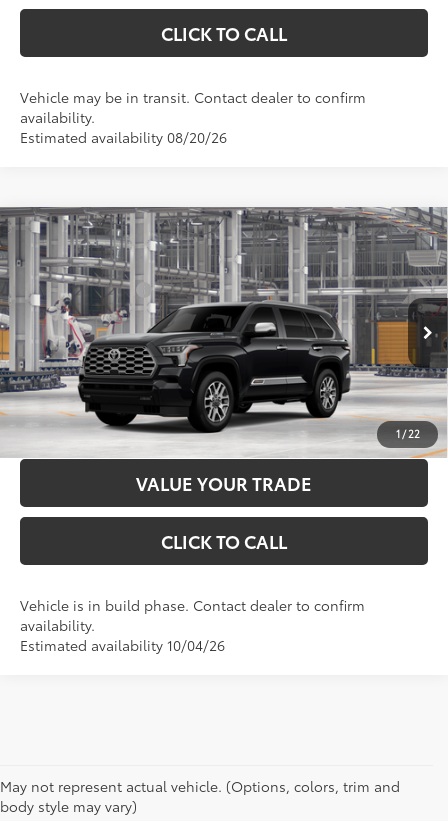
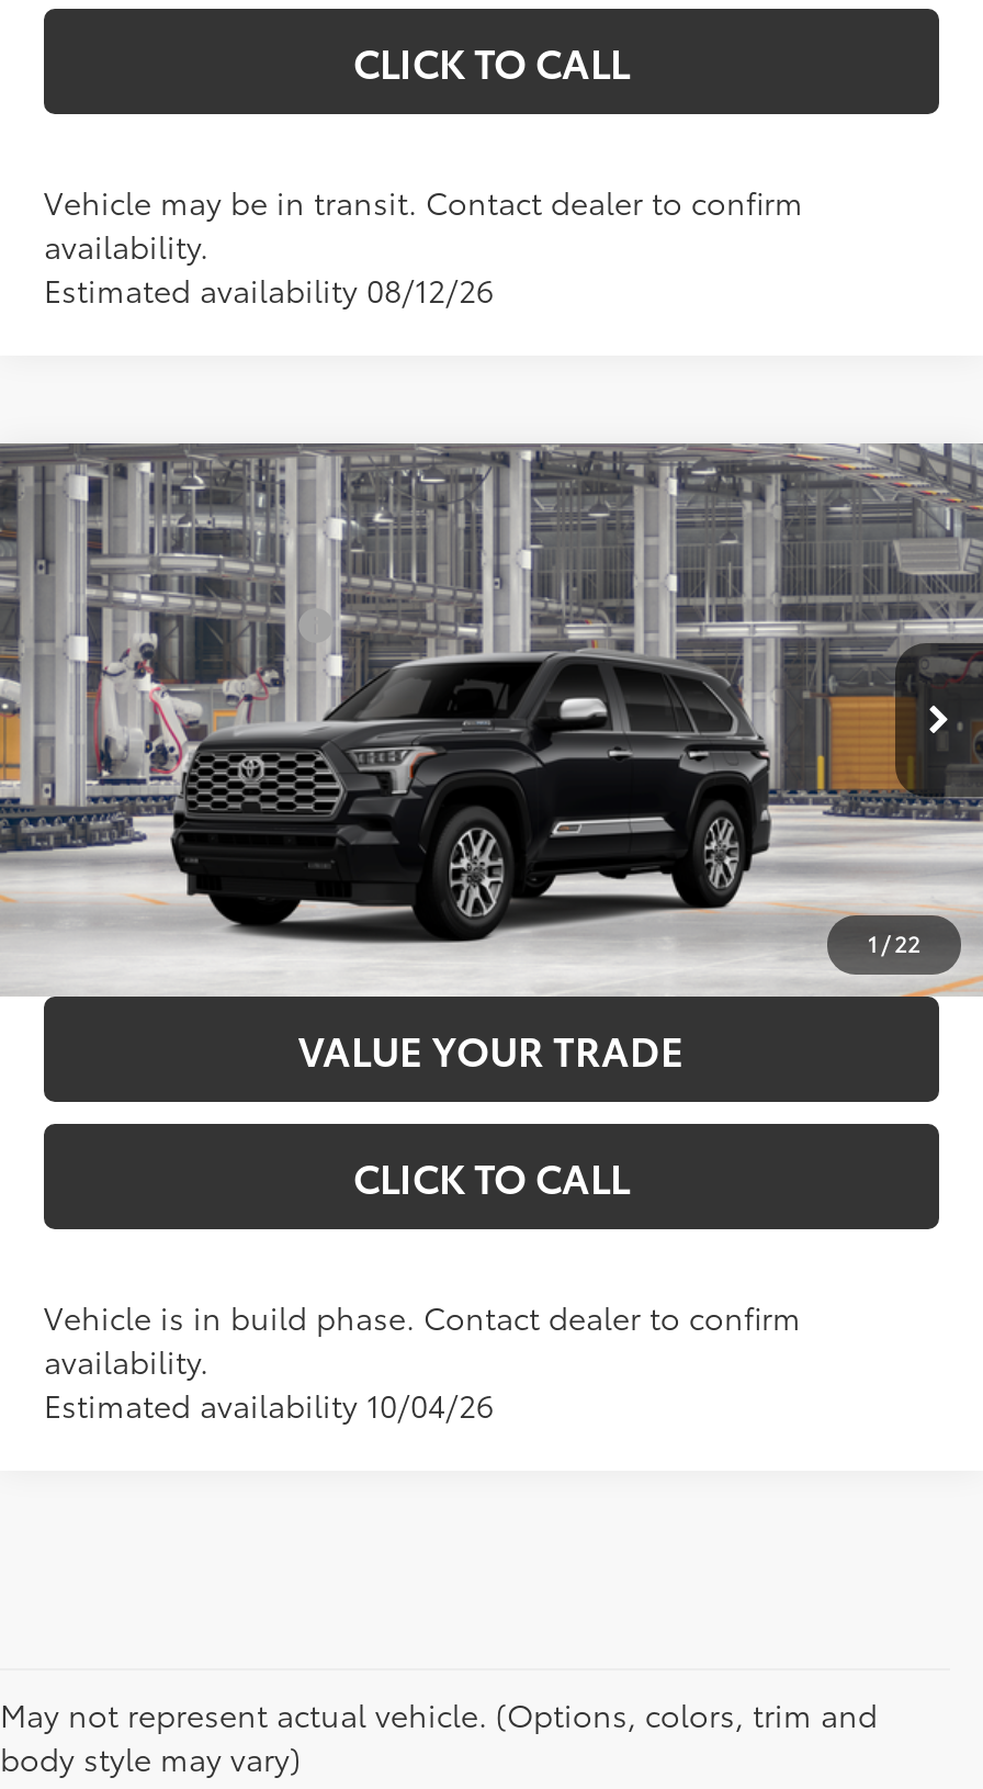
- Estimated availability 08/20/26
+ Estimated availability 08/12/26
